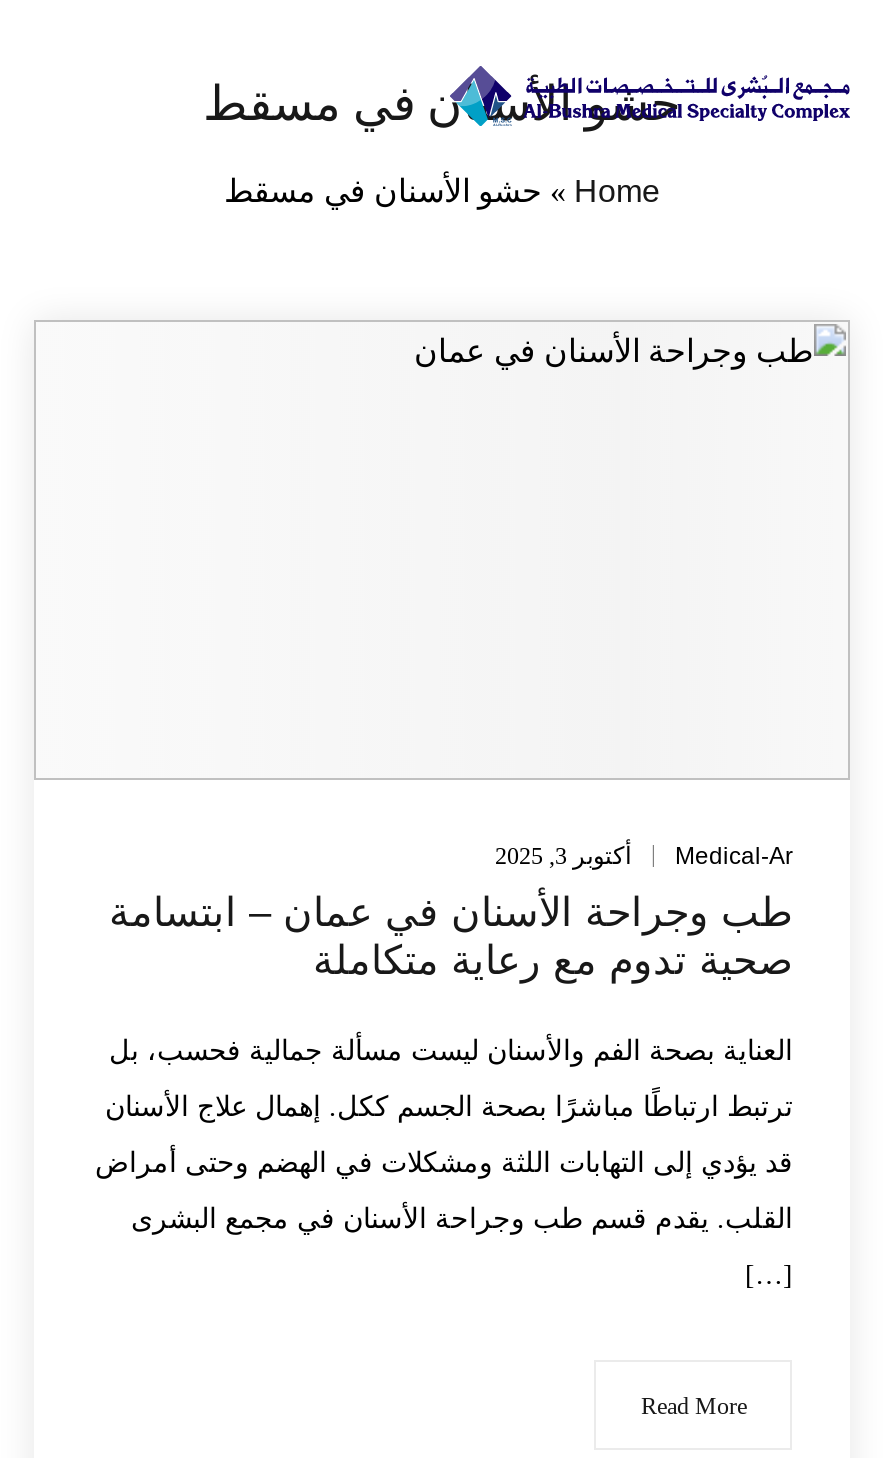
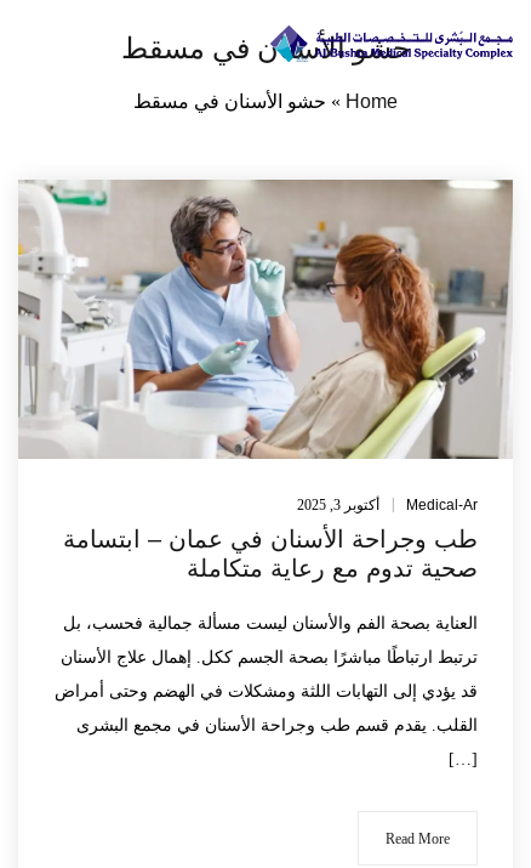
+ [image]
